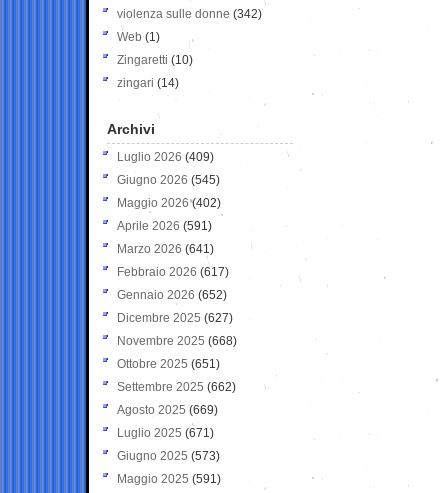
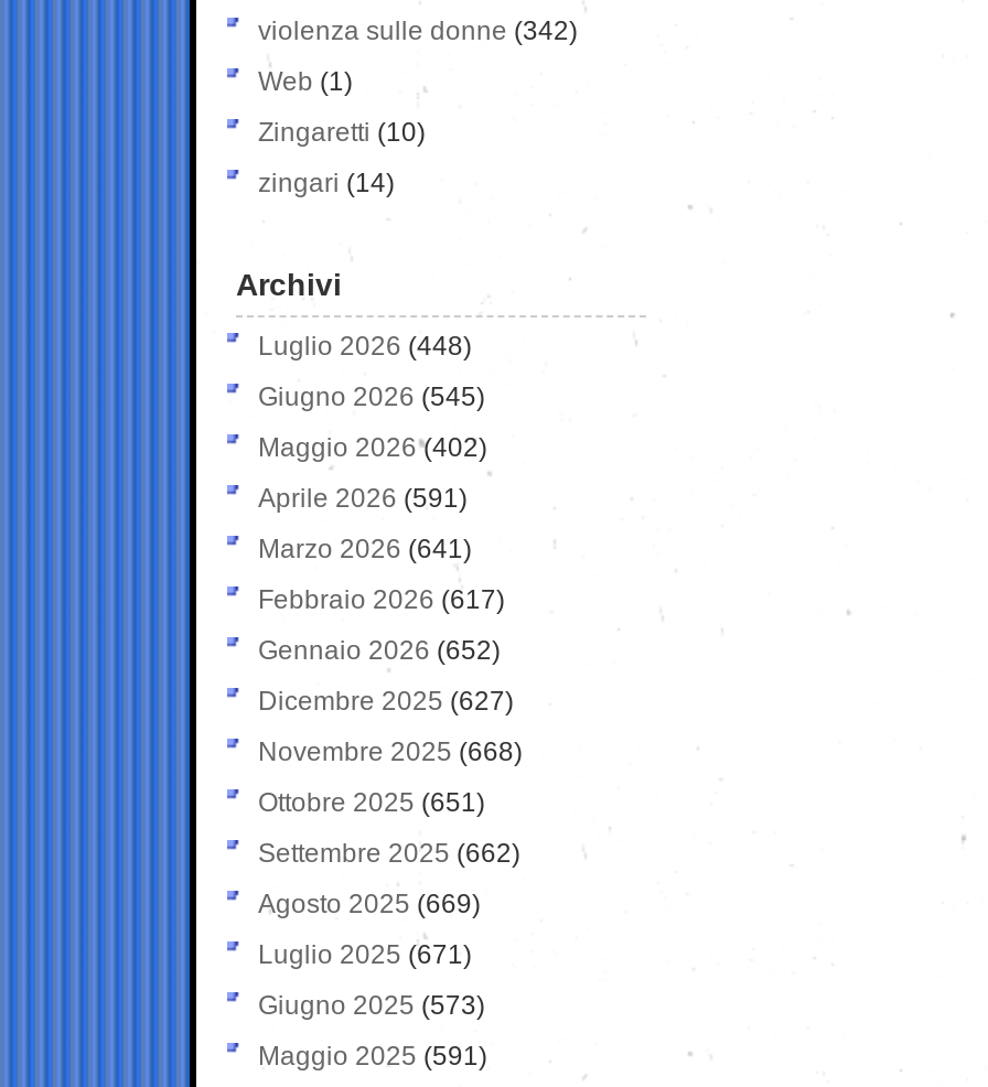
- Luglio 2026 (409)
+ Luglio 2026 (448)
